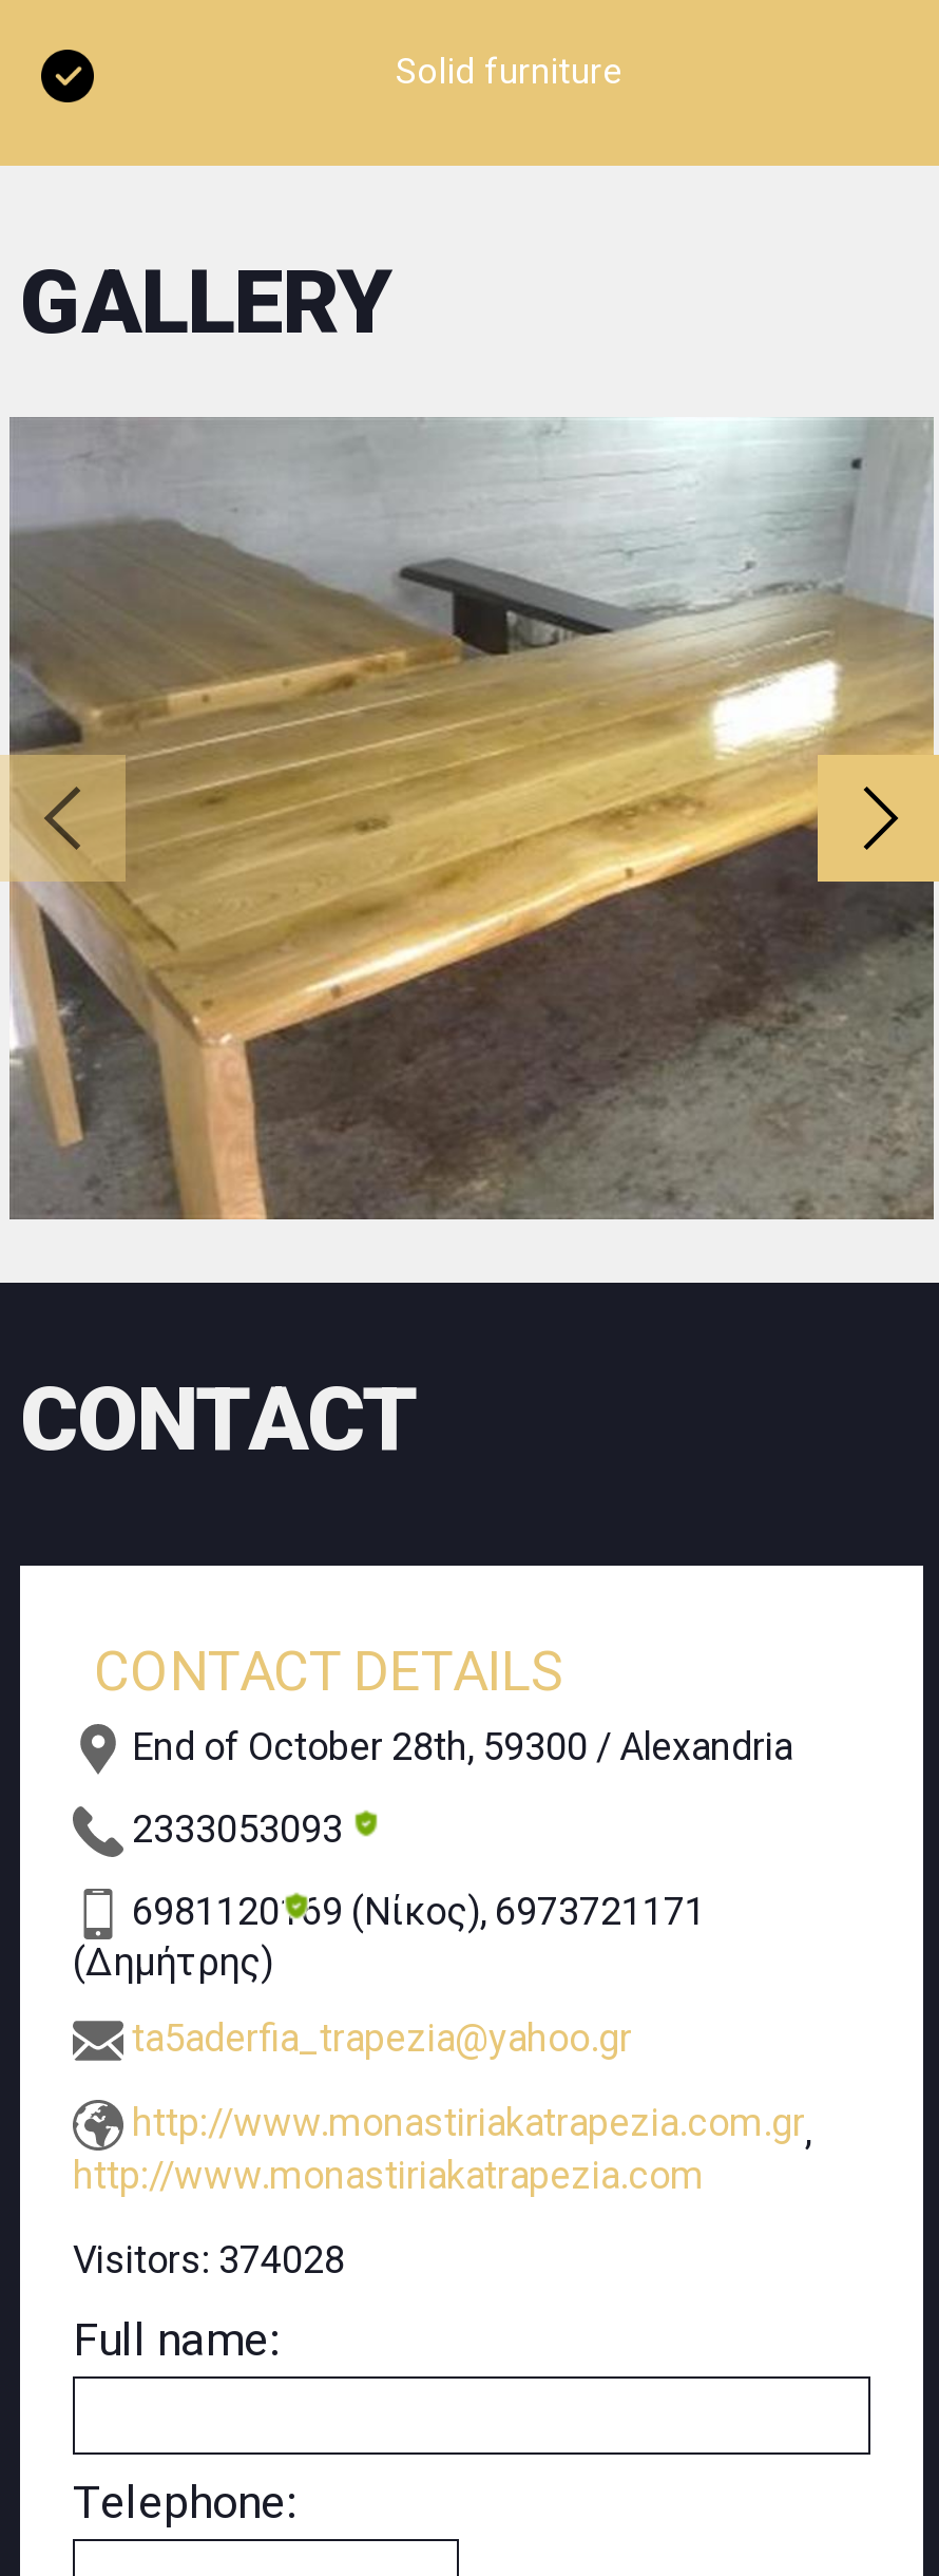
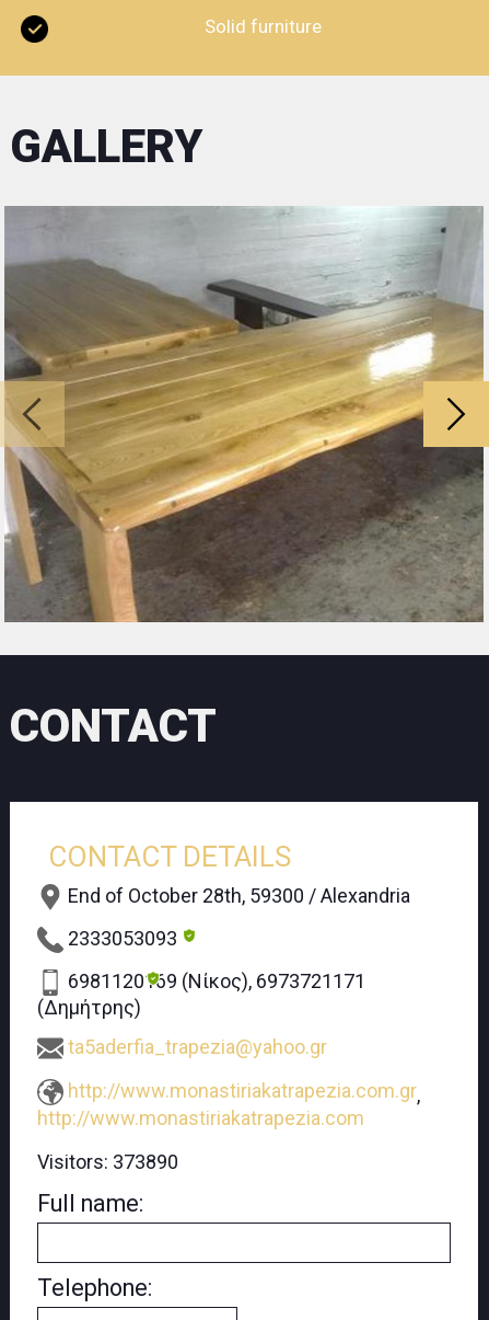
- Visitors: 374028
+ Visitors: 373890
